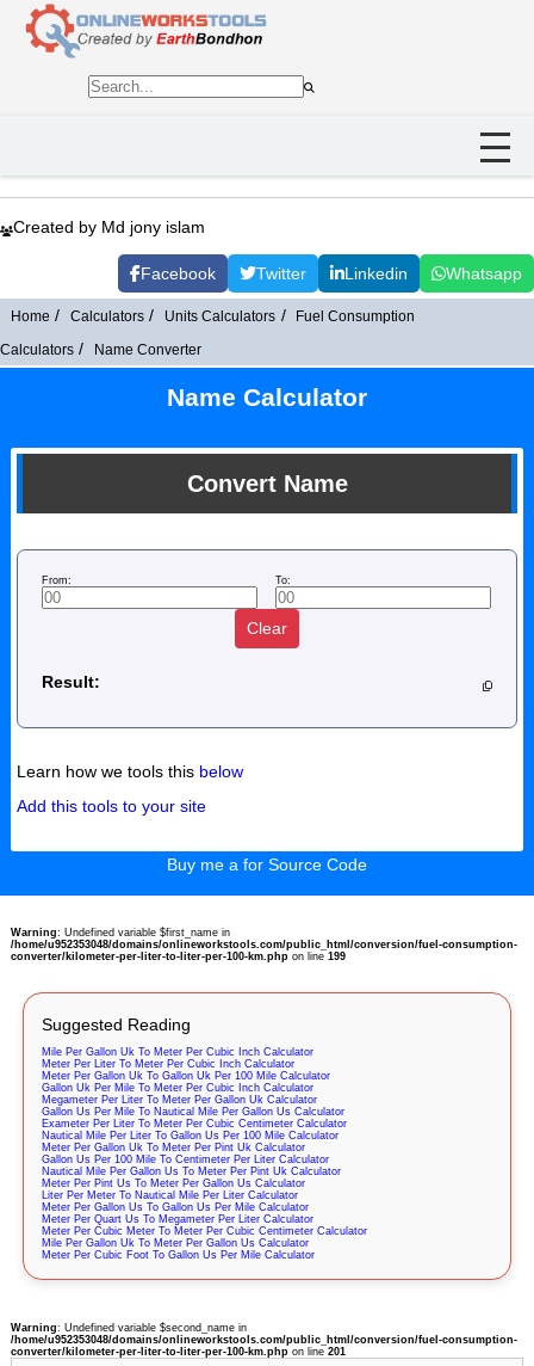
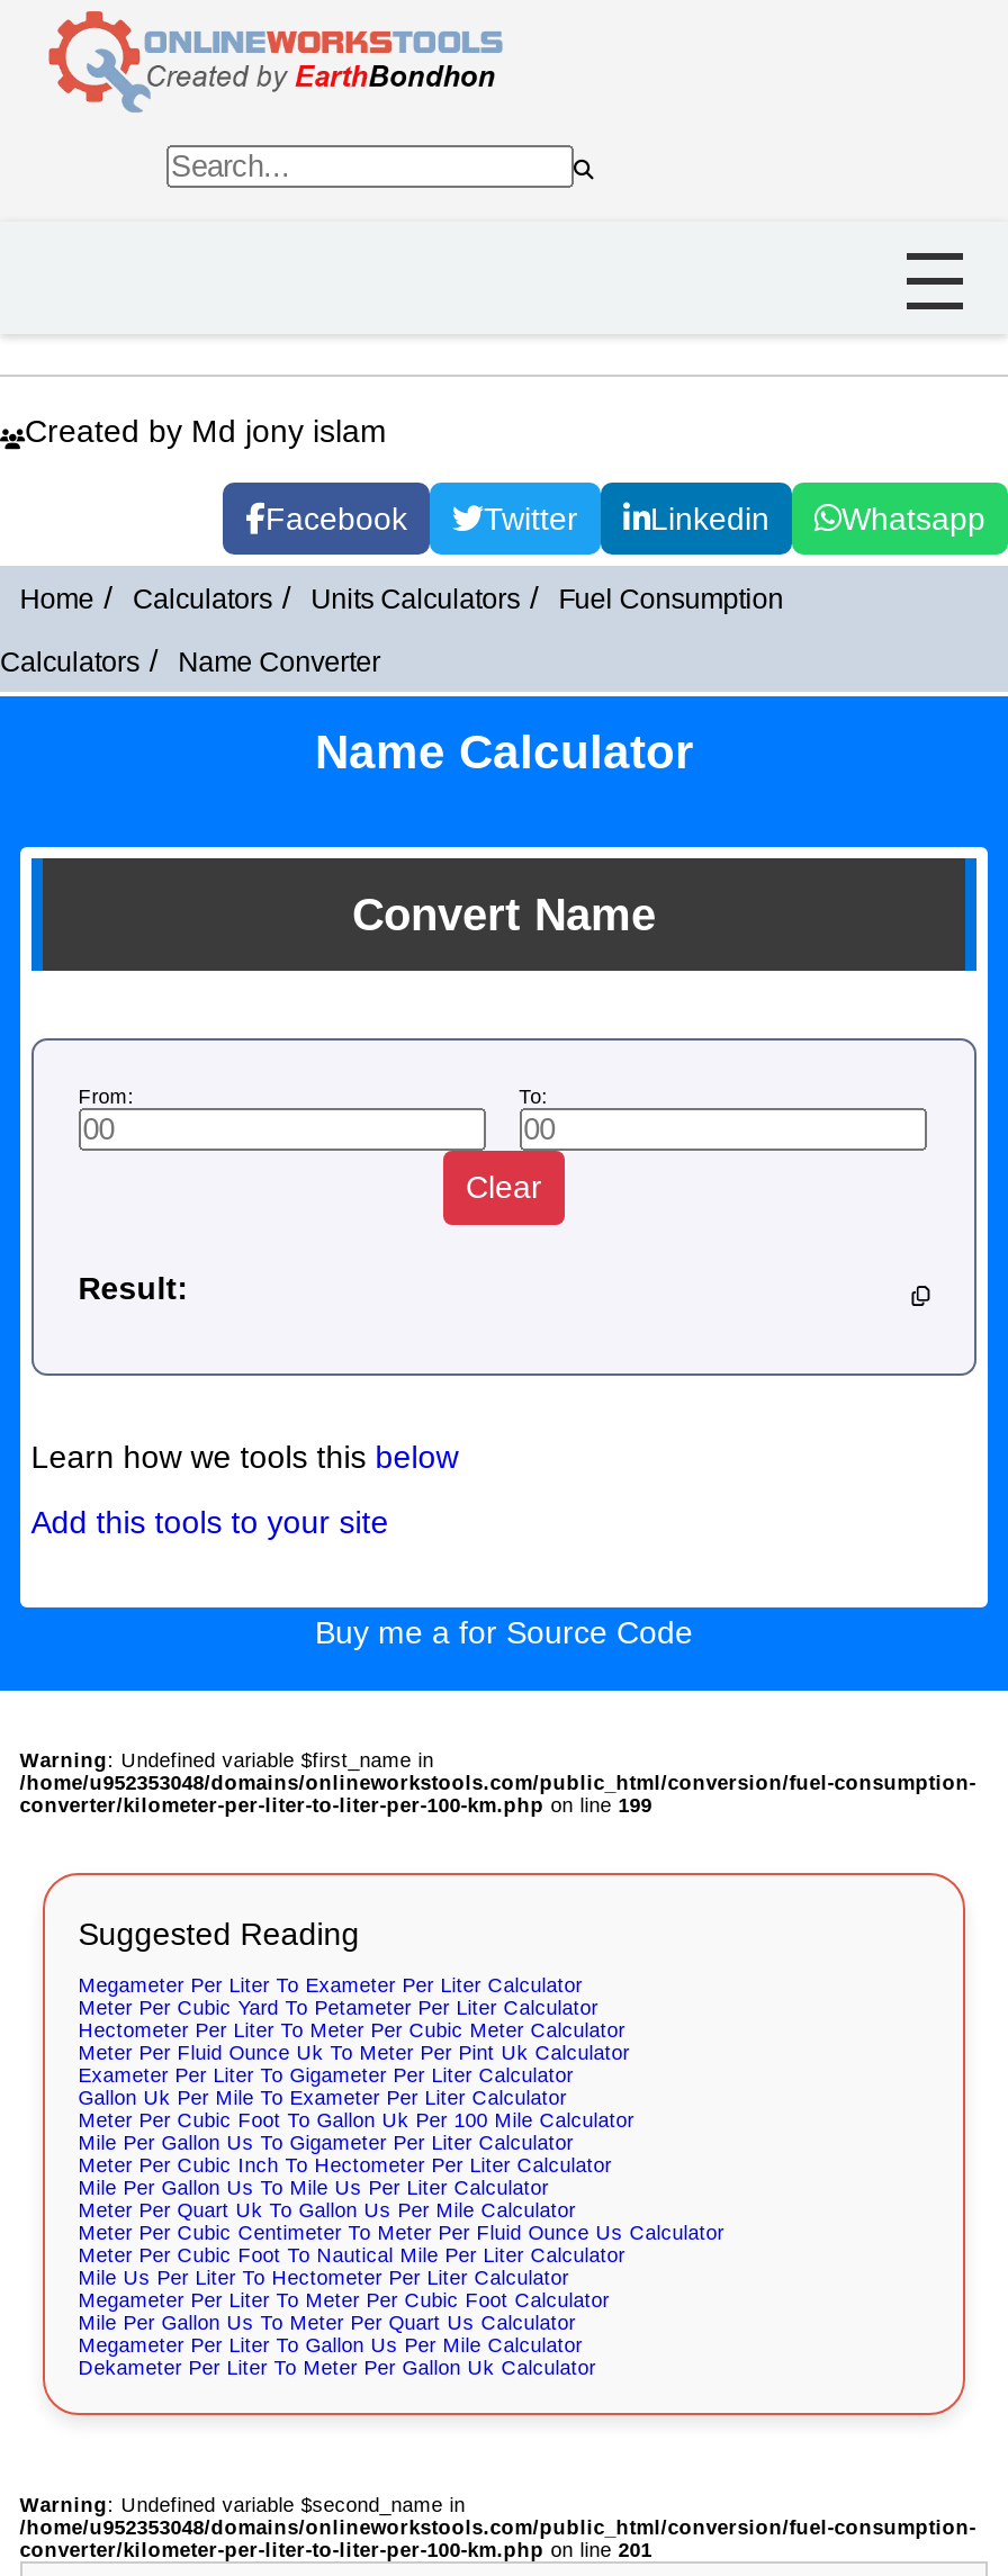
- Mile Per Gallon Uk To Meter Per Cubic Inch Calculator
- Meter Per Liter To Meter Per Cubic Inch Calculator
- Meter Per Gallon Uk To Gallon Uk Per 100 Mile Calculator
- Gallon Uk Per Mile To Meter Per Cubic Inch Calculator
- Megameter Per Liter To Meter Per Gallon Uk Calculator
- Gallon Us Per Mile To Nautical Mile Per Gallon Us Calculator
- Exameter Per Liter To Meter Per Cubic Centimeter Calculator
- Nautical Mile Per Liter To Gallon Us Per 100 Mile Calculator
- Meter Per Gallon Uk To Meter Per Pint Uk Calculator
- Gallon Us Per 100 Mile To Centimeter Per Liter Calculator
- Nautical Mile Per Gallon Us To Meter Per Pint Uk Calculator
- Meter Per Pint Us To Meter Per Gallon Us Calculator
- Liter Per Meter To Nautical Mile Per Liter Calculator
- Meter Per Gallon Us To Gallon Us Per Mile Calculator
- Meter Per Quart Us To Megameter Per Liter Calculator
- Meter Per Cubic Meter To Meter Per Cubic Centimeter Calculator
- Mile Per Gallon Uk To Meter Per Gallon Us Calculator
- Meter Per Cubic Foot To Gallon Us Per Mile Calculator
+ Megameter Per Liter To Exameter Per Liter Calculator
+ Meter Per Cubic Yard To Petameter Per Liter Calculator
+ Hectometer Per Liter To Meter Per Cubic Meter Calculator
+ Meter Per Fluid Ounce Uk To Meter Per Pint Uk Calculator
+ Exameter Per Liter To Gigameter Per Liter Calculator
+ Gallon Uk Per Mile To Exameter Per Liter Calculator
+ Meter Per Cubic Foot To Gallon Uk Per 100 Mile Calculator
+ Mile Per Gallon Us To Gigameter Per Liter Calculator
+ Meter Per Cubic Inch To Hectometer Per Liter Calculator
+ Mile Per Gallon Us To Mile Us Per Liter Calculator
+ Meter Per Quart Uk To Gallon Us Per Mile Calculator
+ Meter Per Cubic Centimeter To Meter Per Fluid Ounce Us Calculator
+ Meter Per Cubic Foot To Nautical Mile Per Liter Calculator
+ Mile Us Per Liter To Hectometer Per Liter Calculator
+ Megameter Per Liter To Meter Per Cubic Foot Calculator
+ Mile Per Gallon Us To Meter Per Quart Us Calculator
+ Megameter Per Liter To Gallon Us Per Mile Calculator
+ Dekameter Per Liter To Meter Per Gallon Uk Calculator
